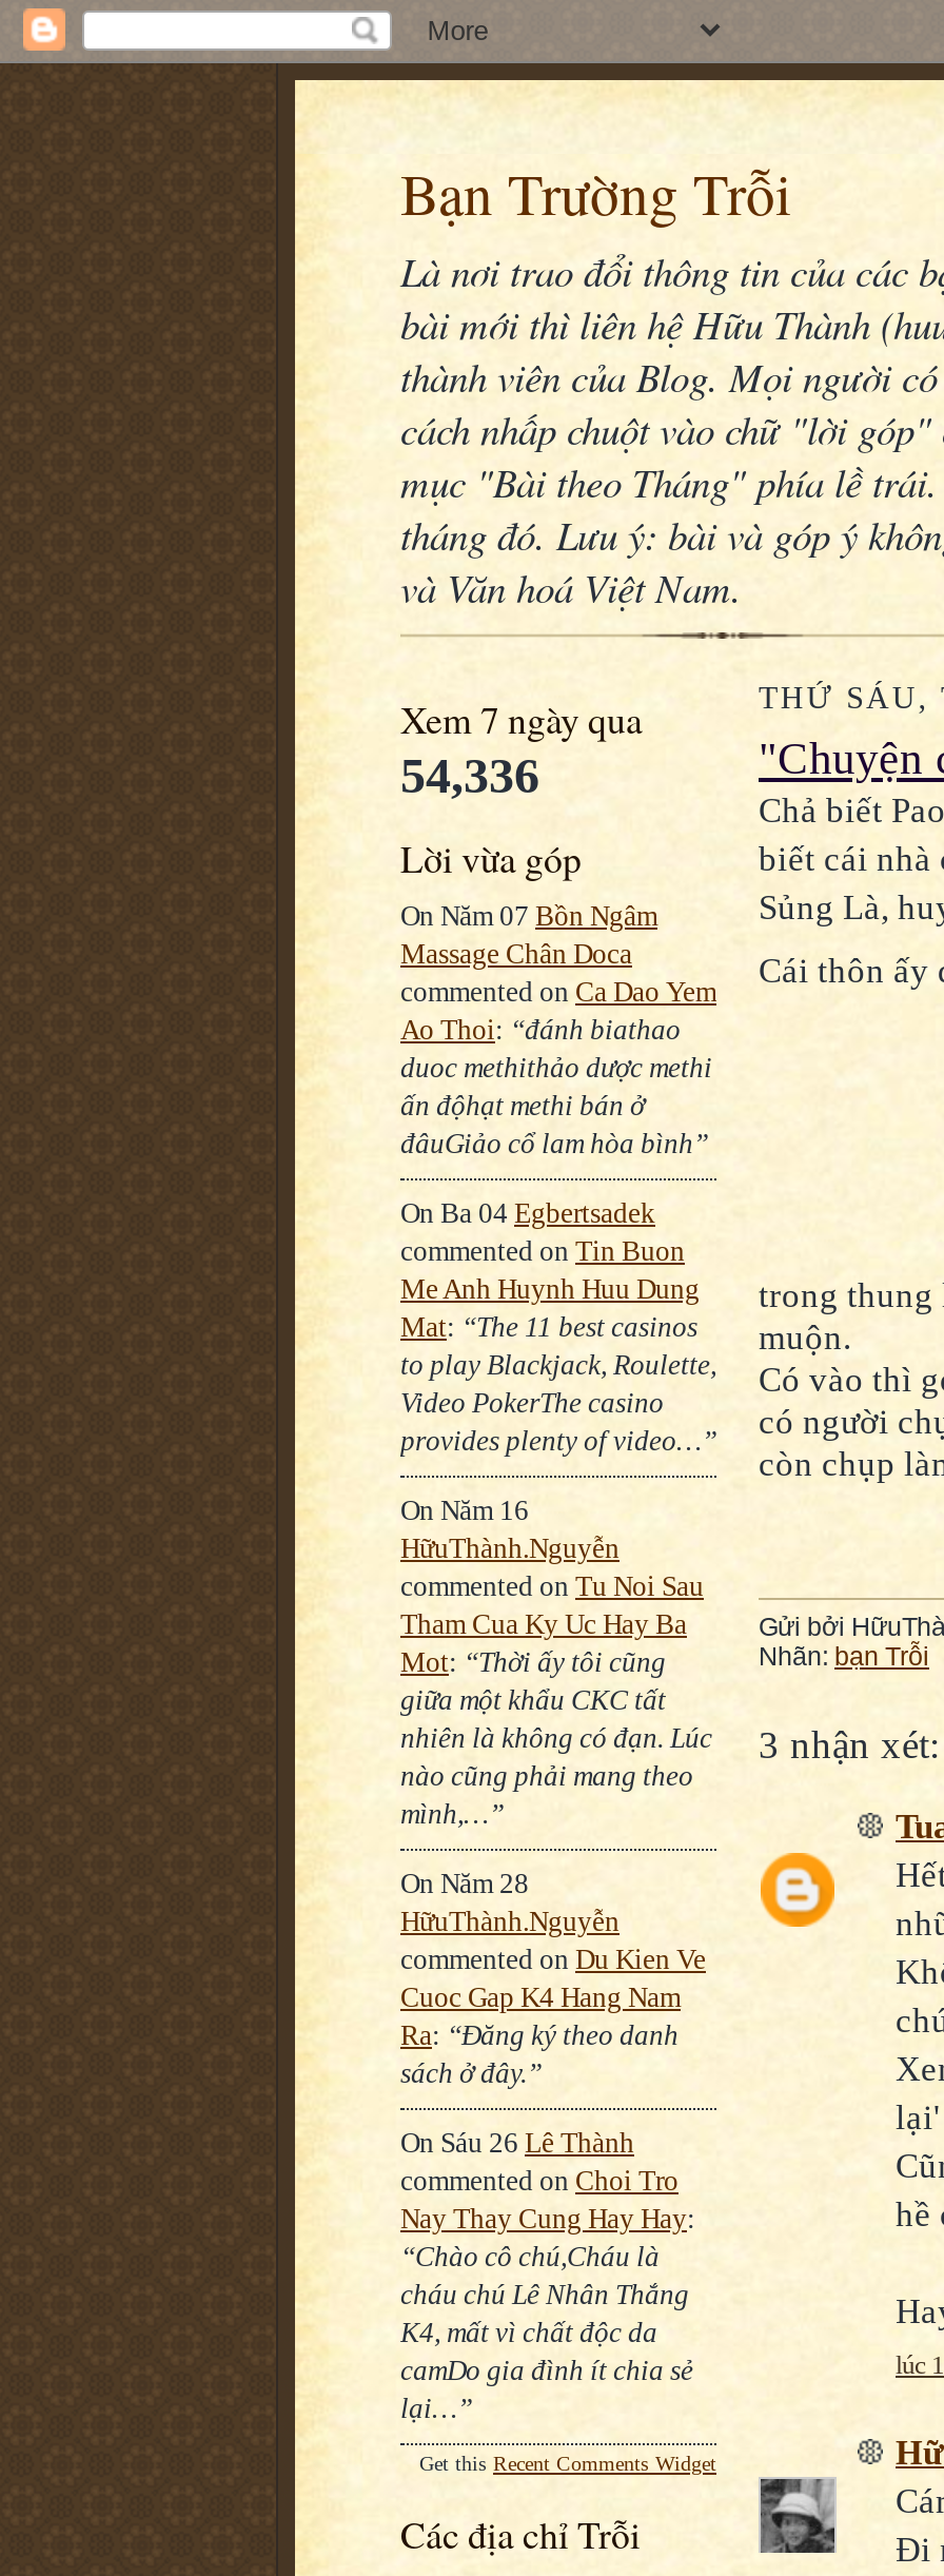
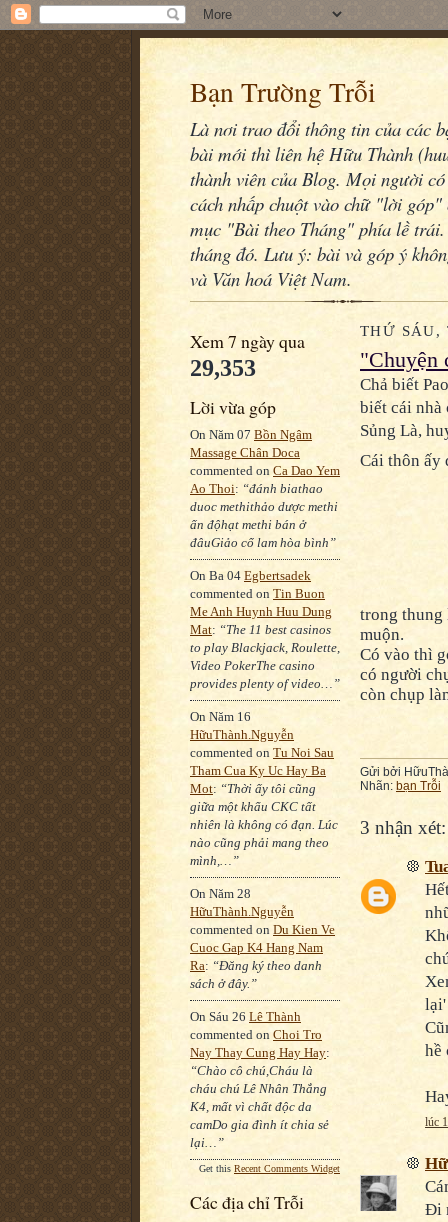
- 54,336
+ 29,353
